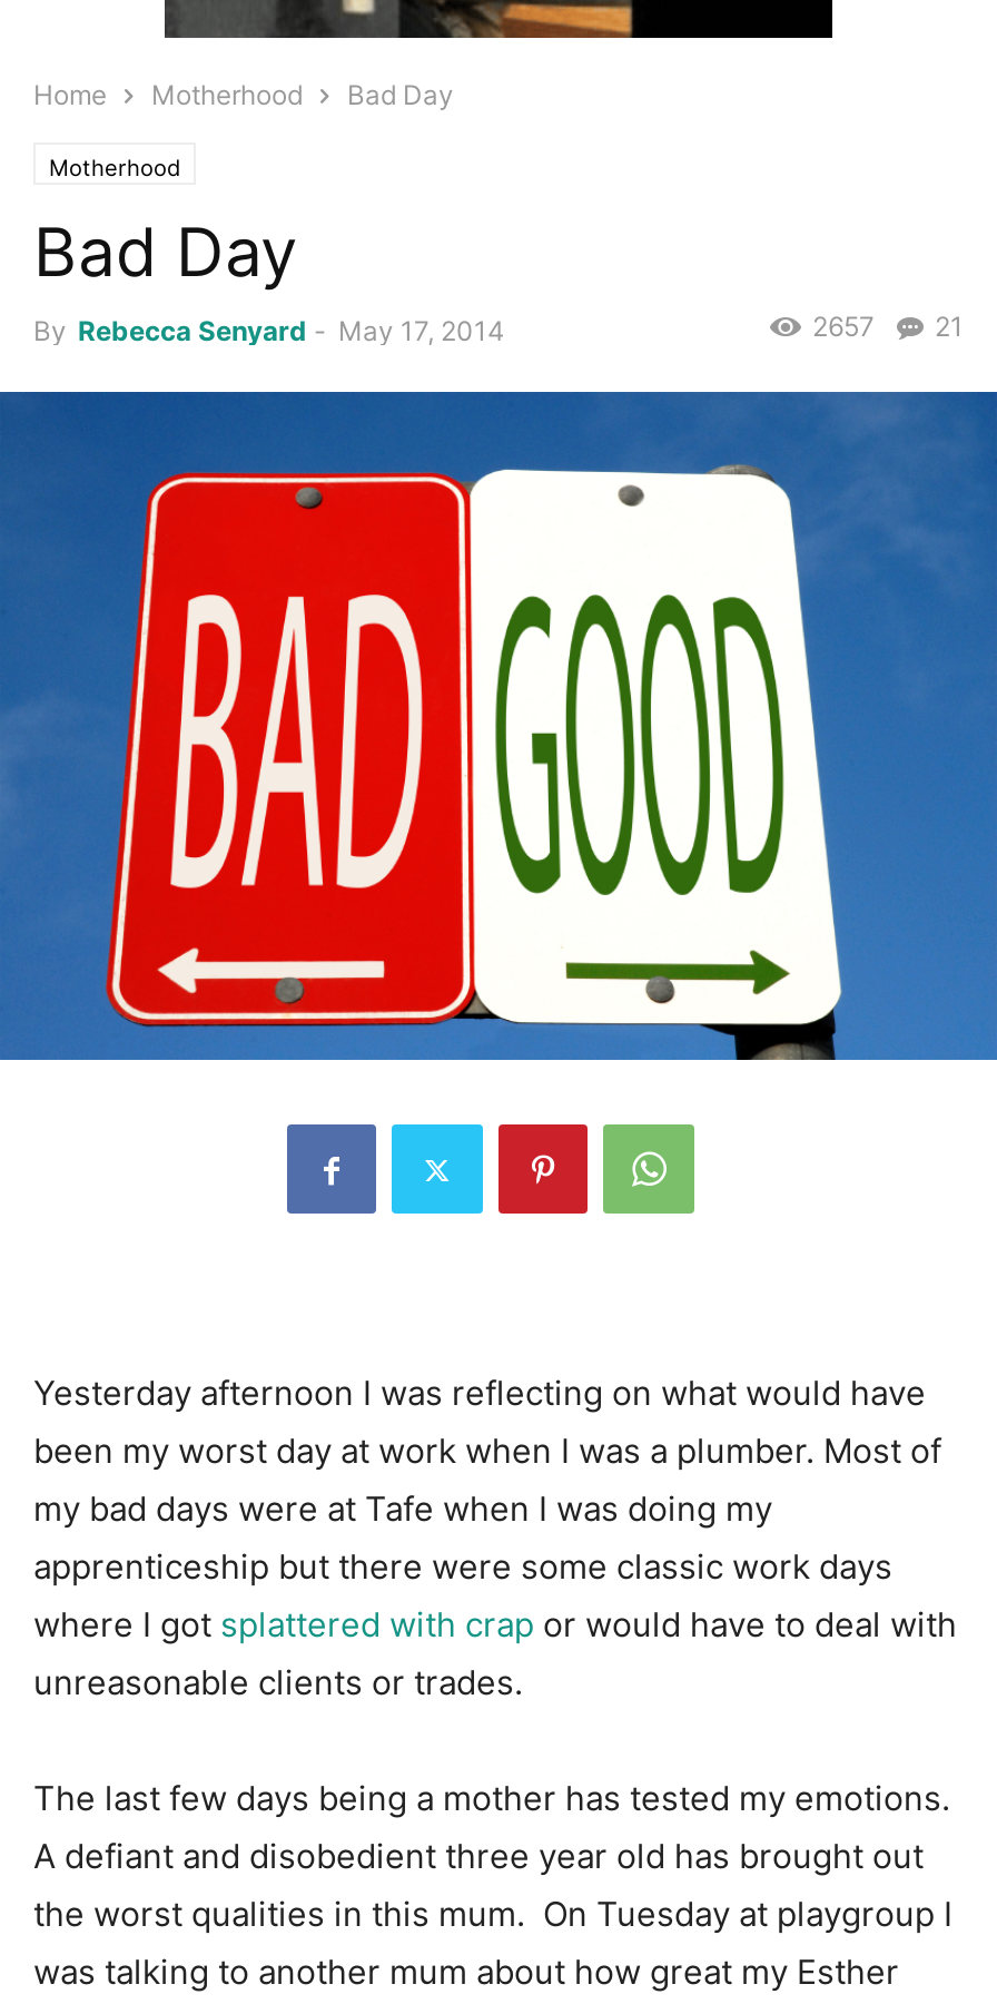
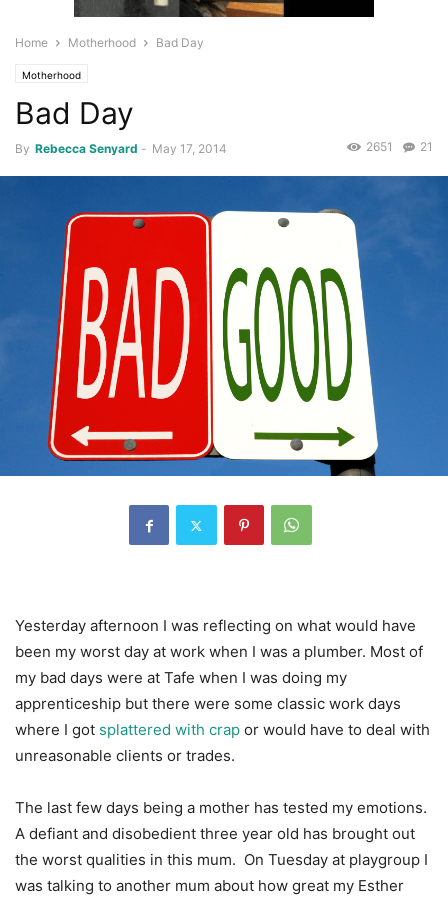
- 2657 21
+ 2651 21
